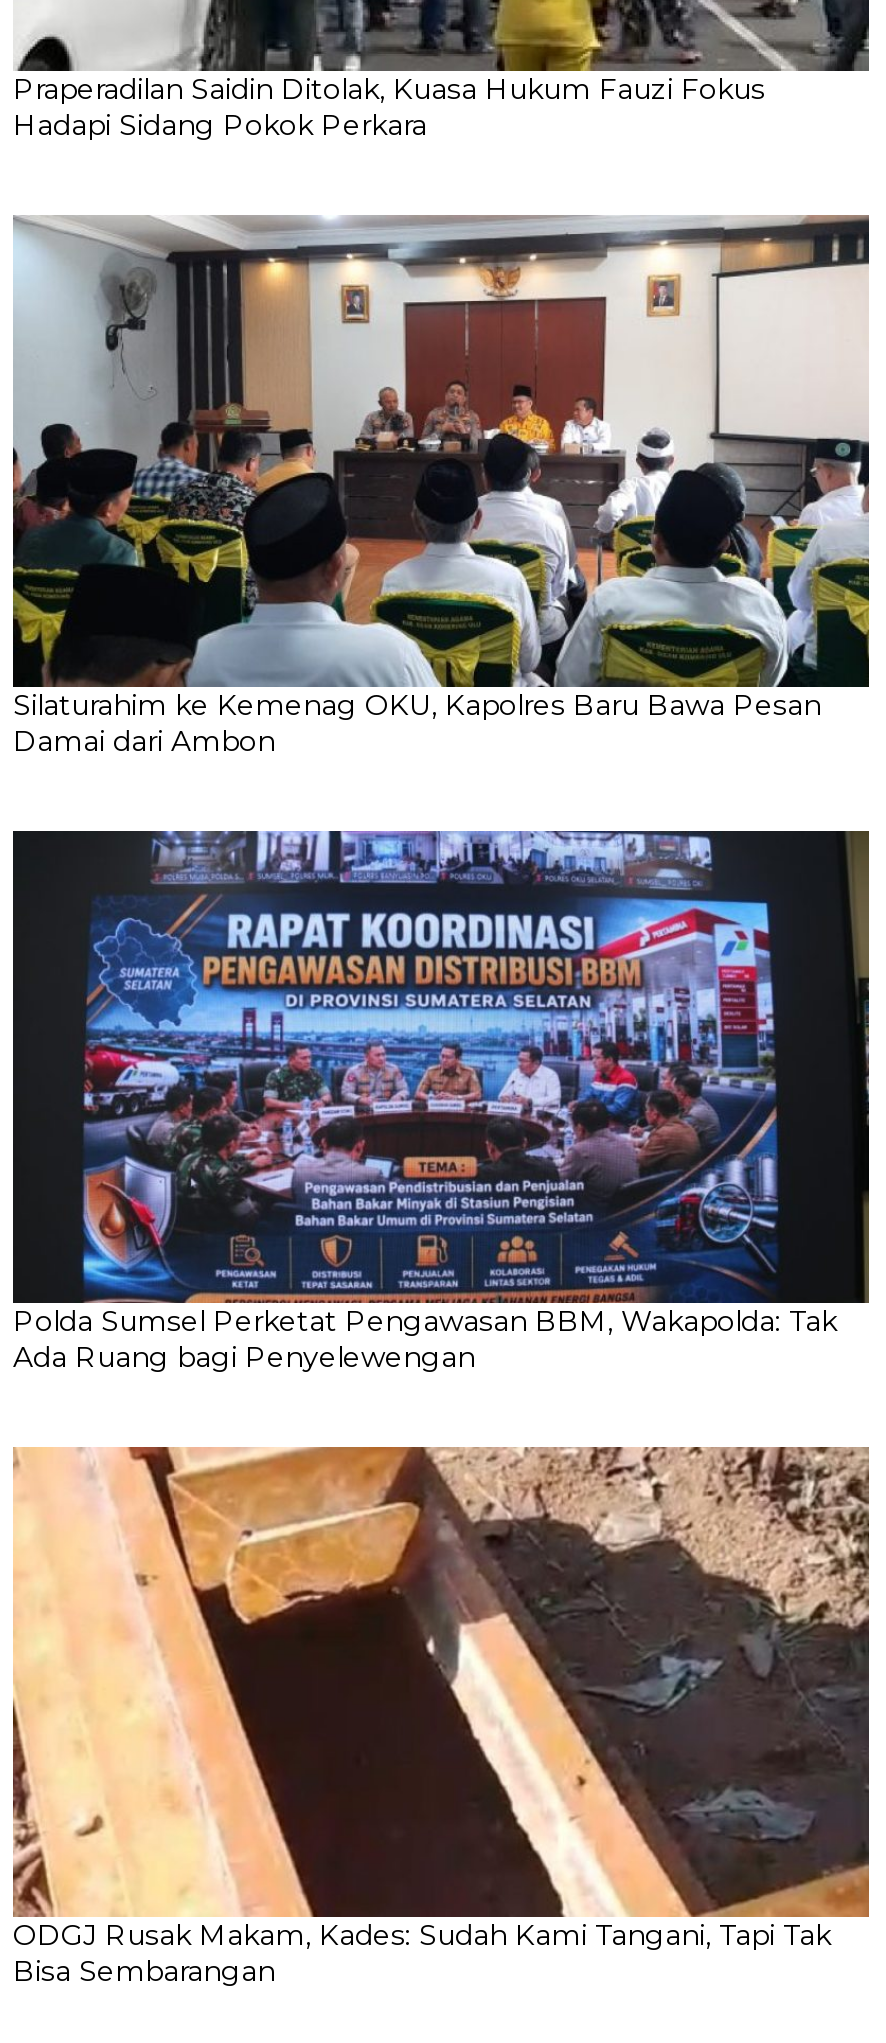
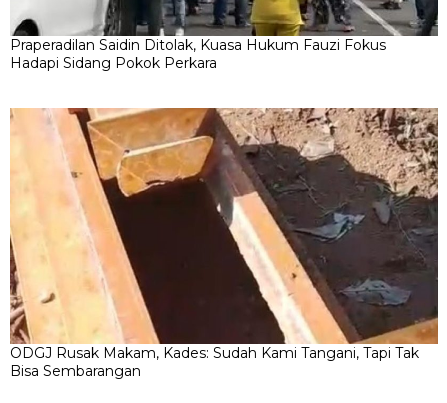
- [image]
- Silaturahim ke Kemenag OKU, Kapolres Baru Bawa Pesan
- Damai dari Ambon

- [image]
- Polda Sumsel Perketat Pengawasan BBM, Wakapolda: Tak
- Ada Ruang bagi Penyelewengan
